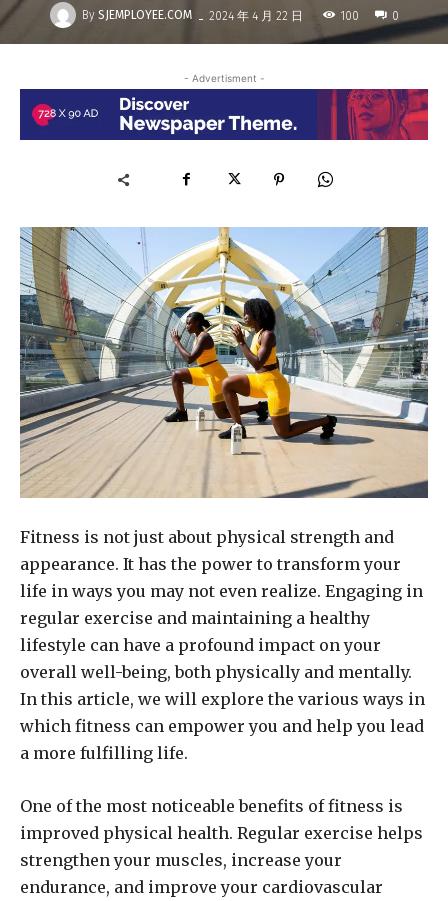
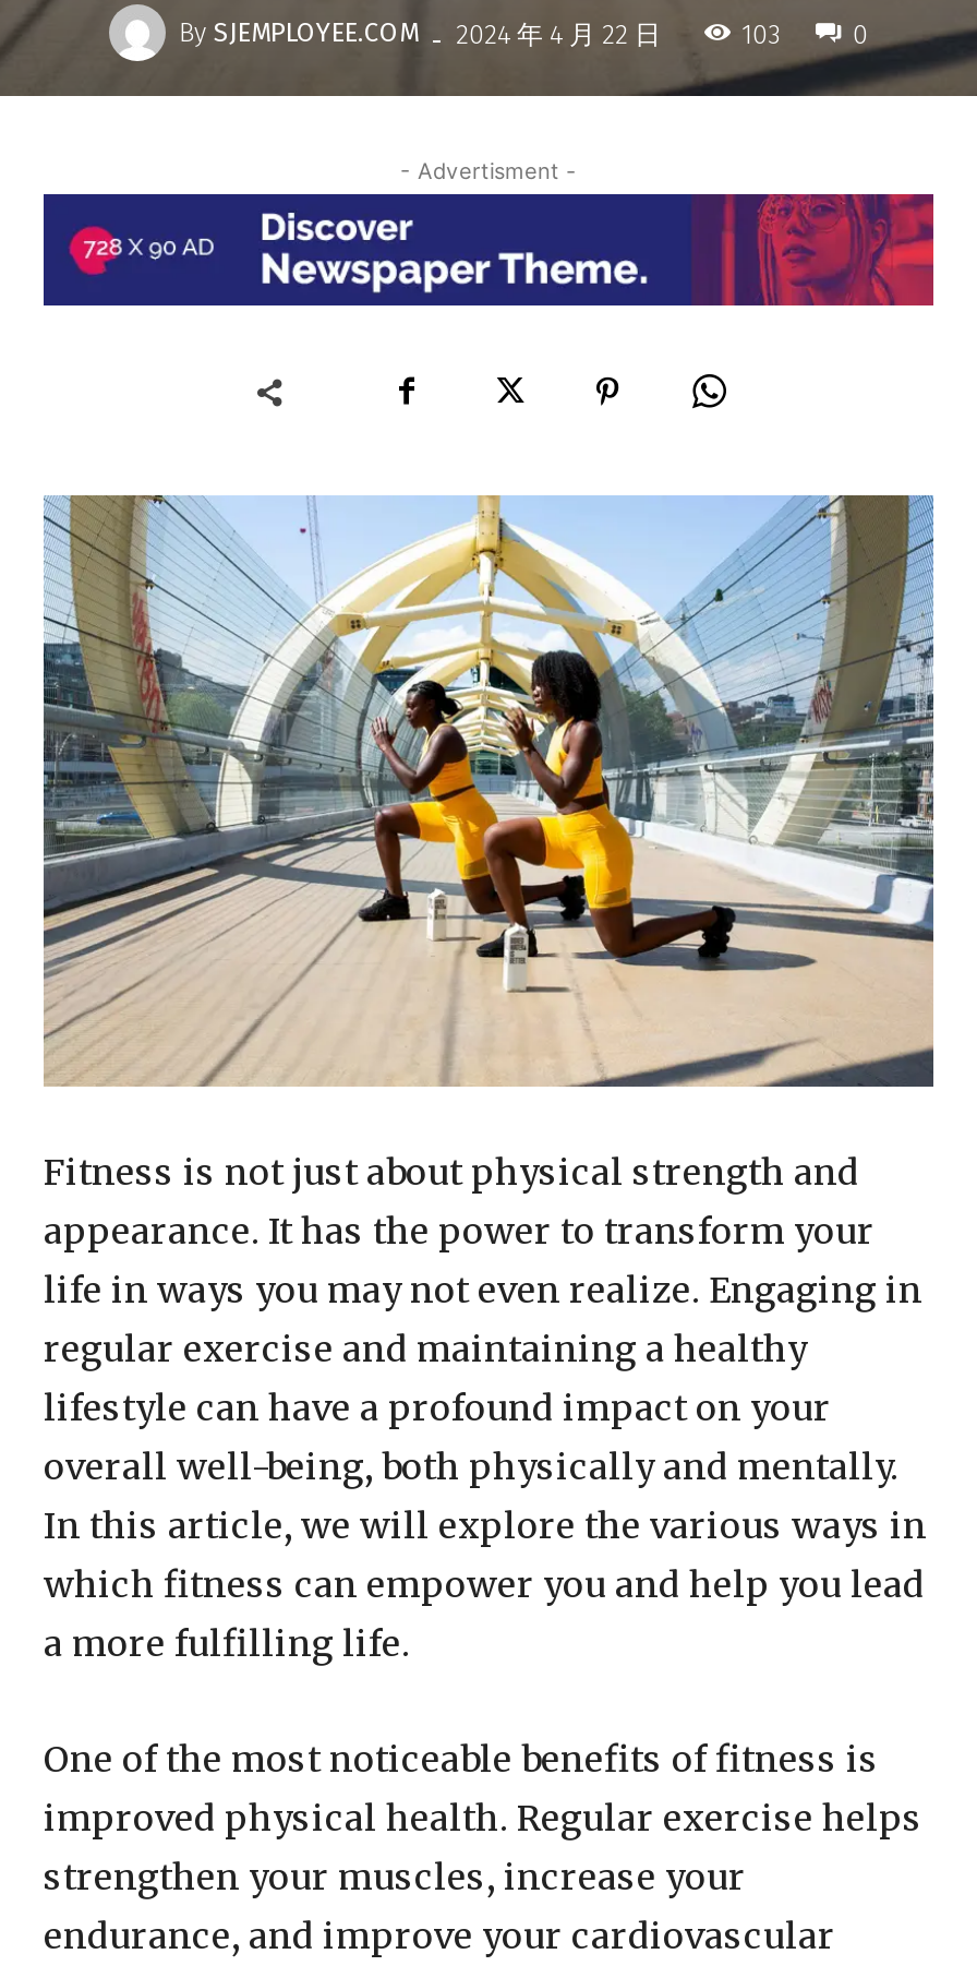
- 100
+ 103
